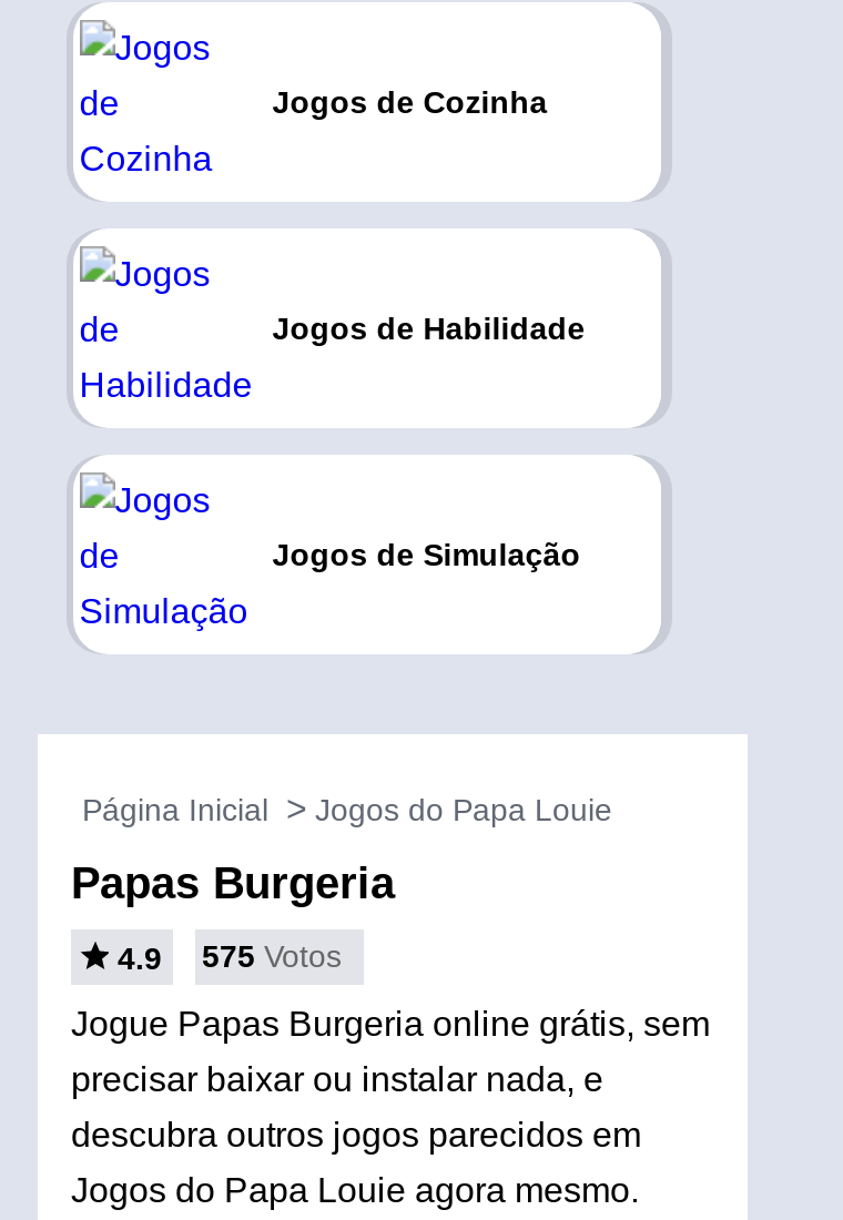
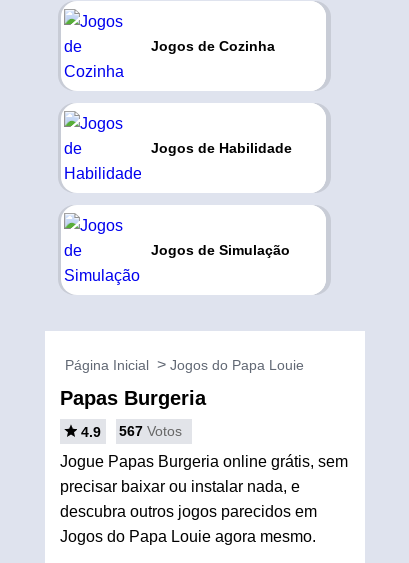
- 4.9 575 Votos
+ 4.9 567 Votos
